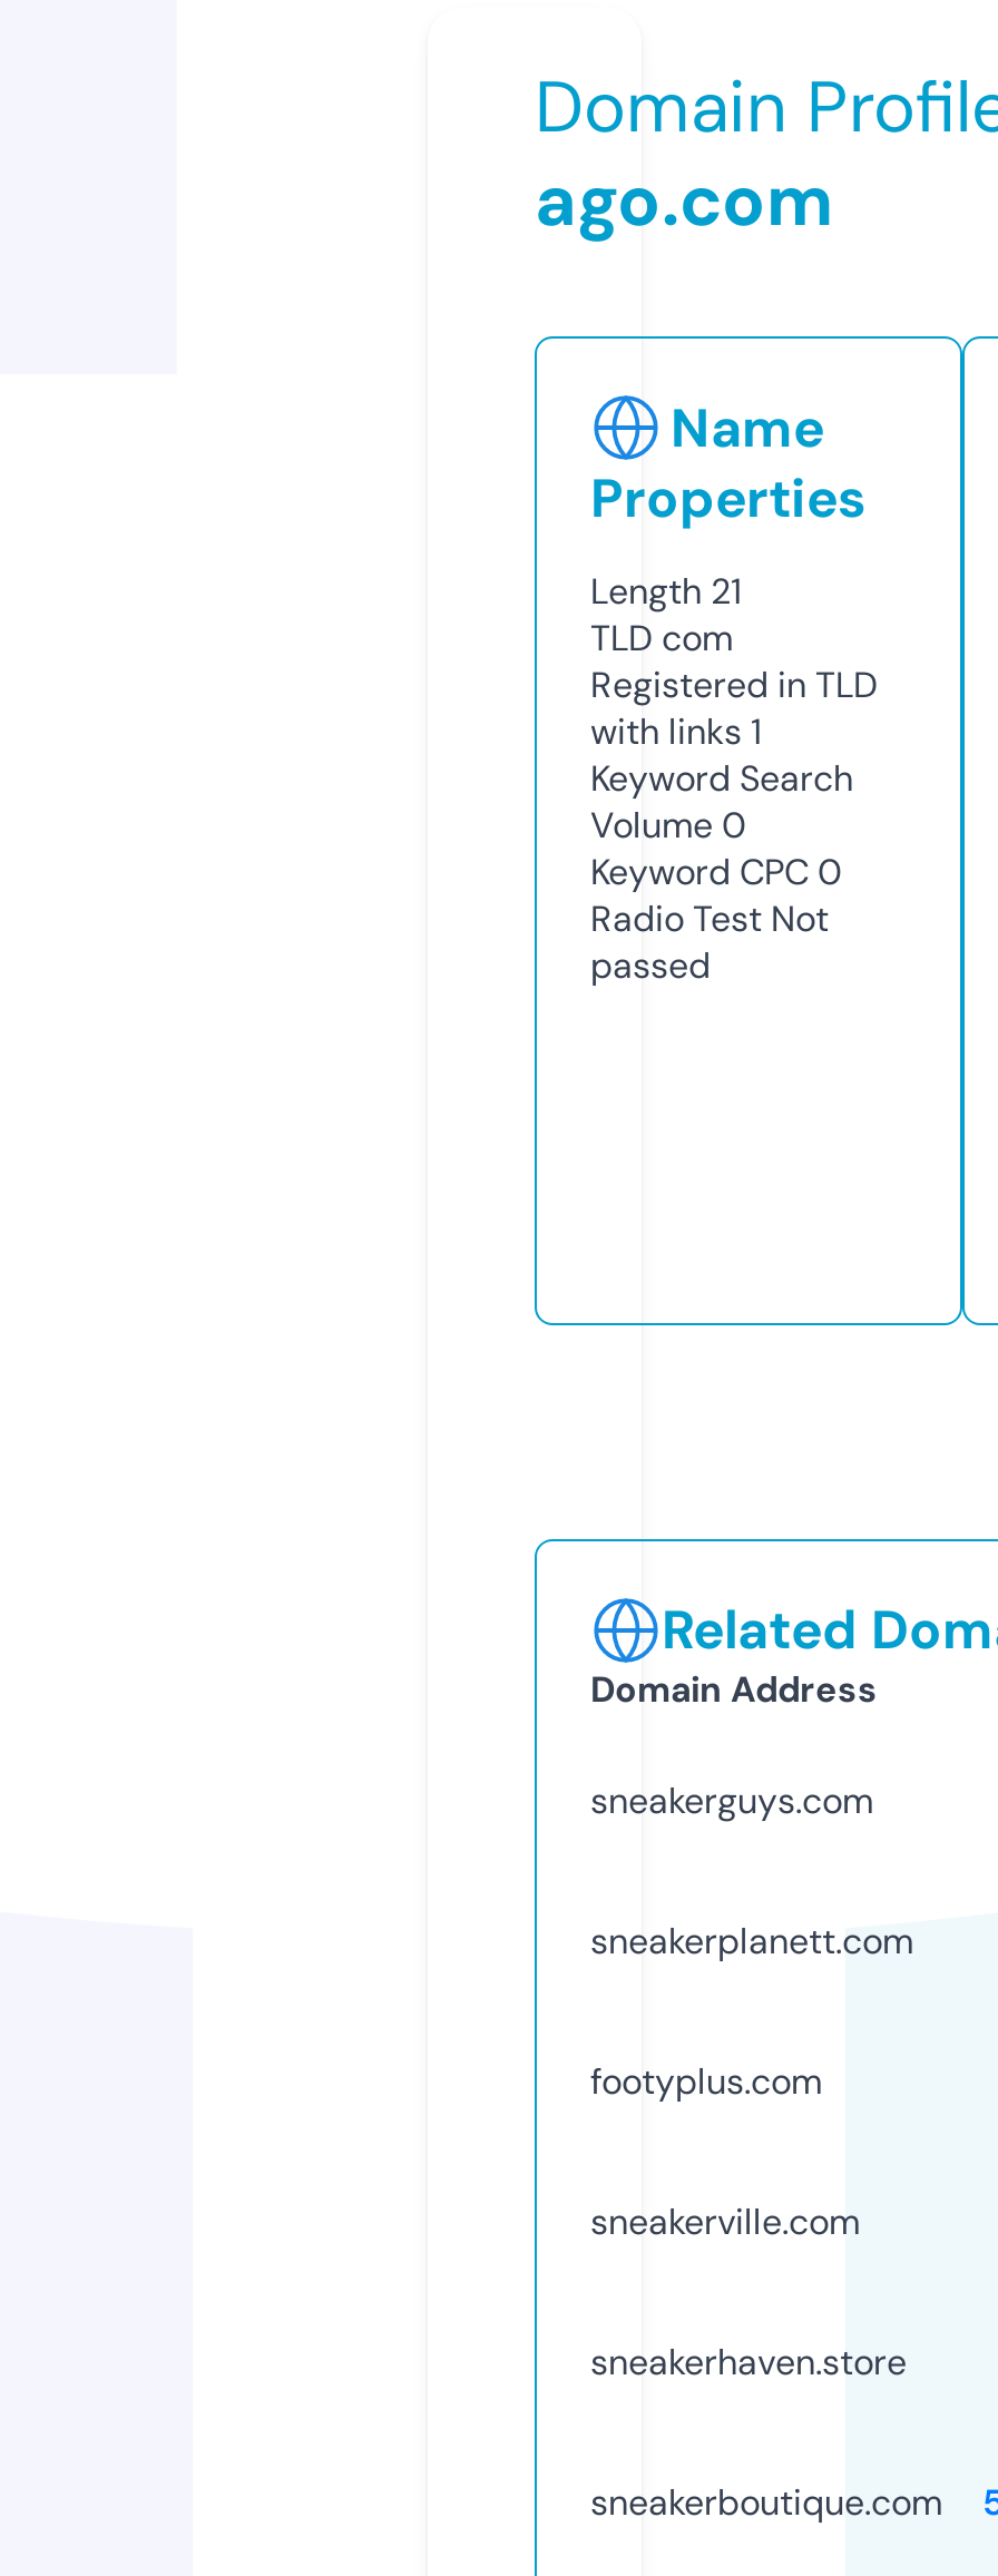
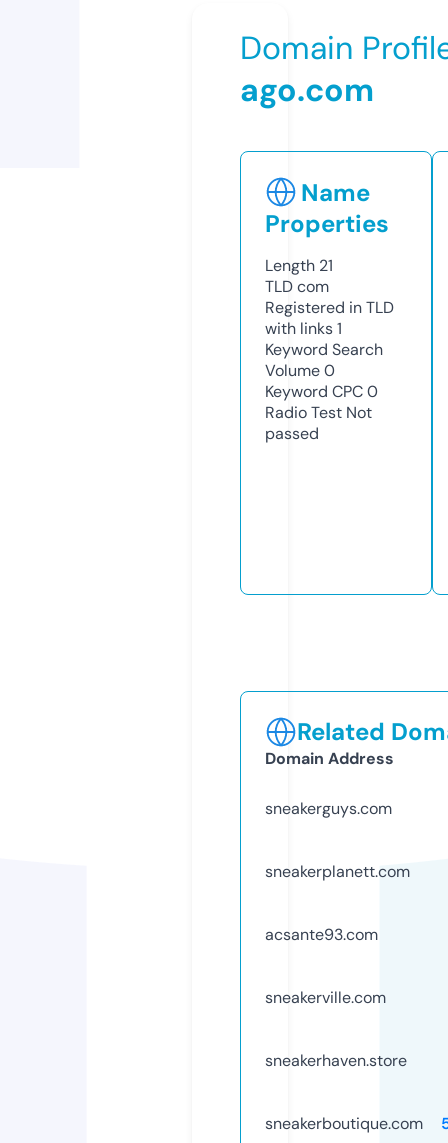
- footyplus.com
+ acsante93.com
